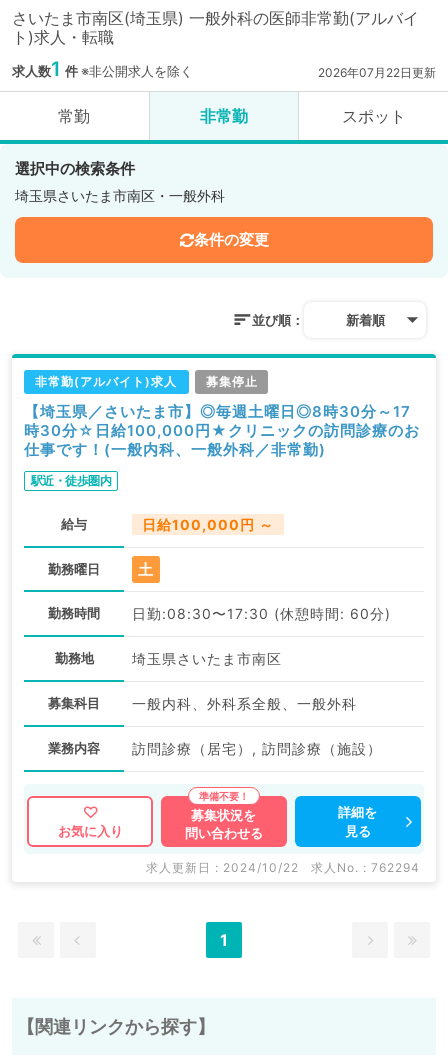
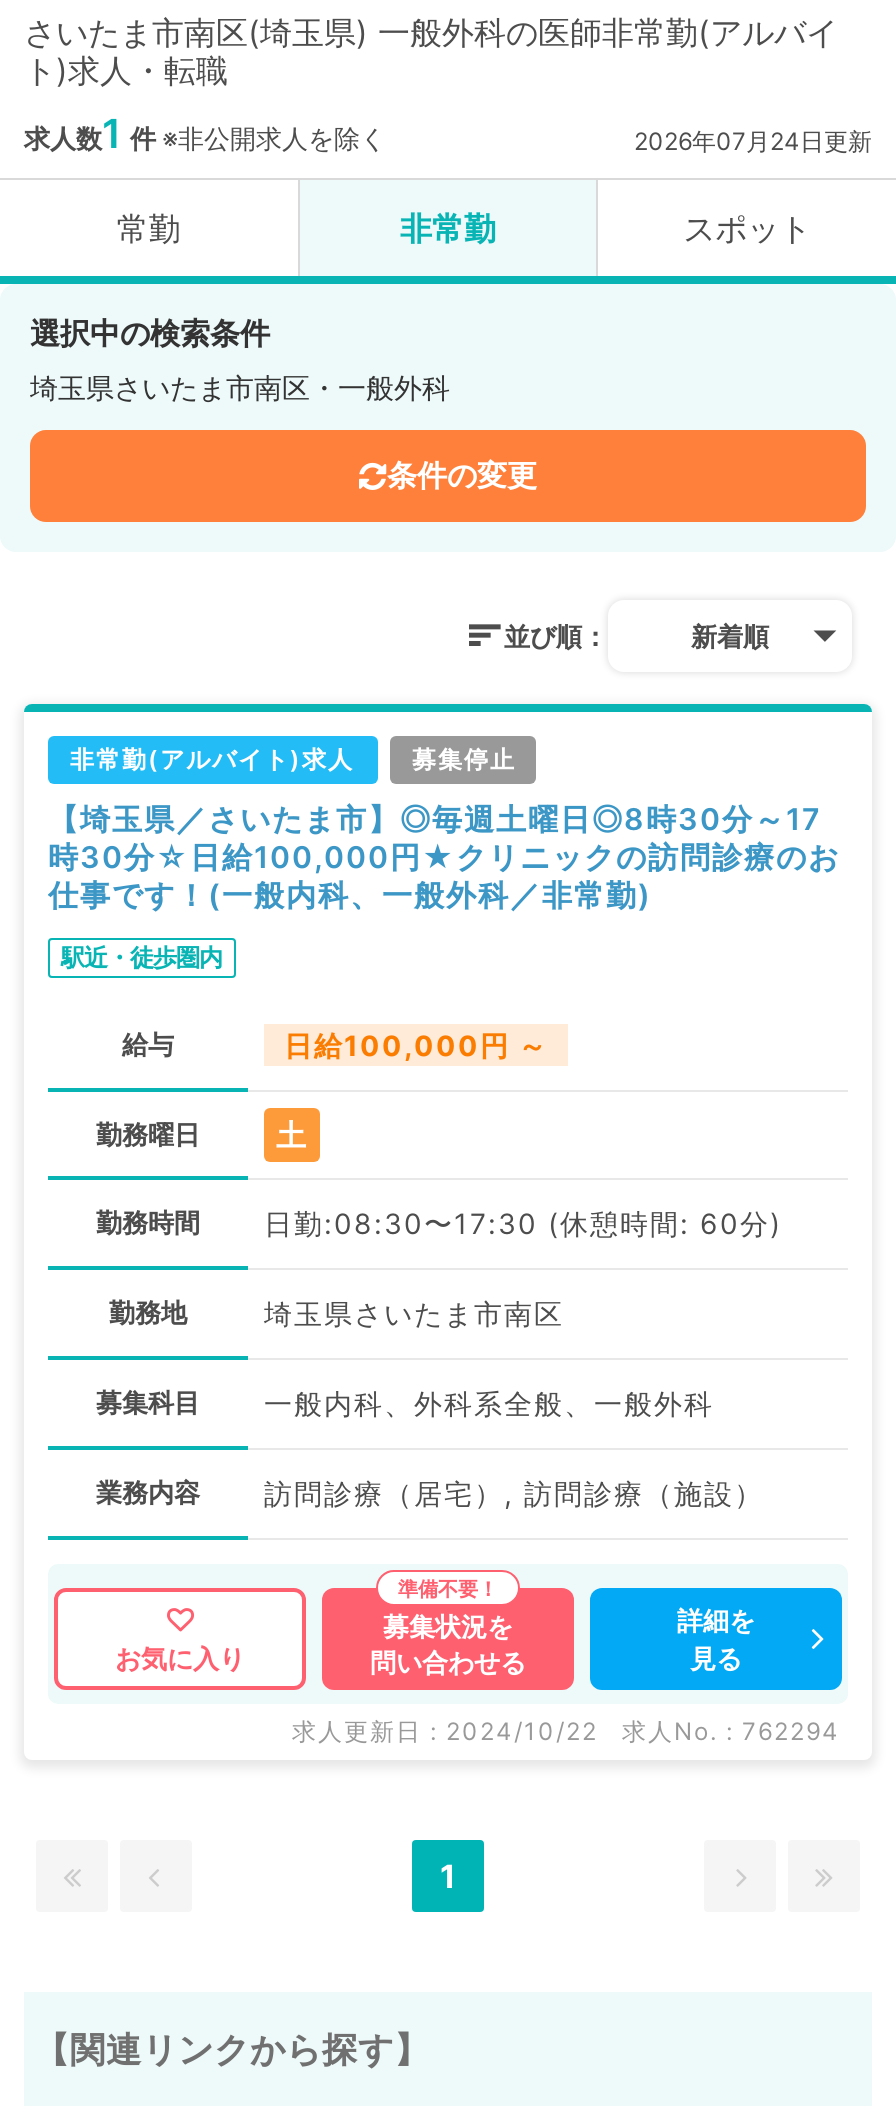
- 2026年07月22日更新
+ 2026年07月24日更新
